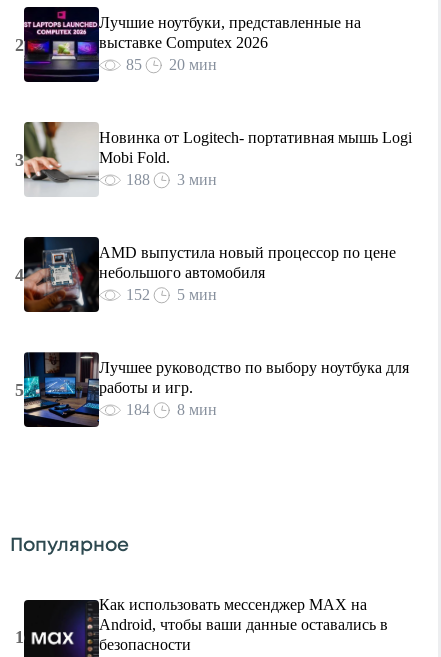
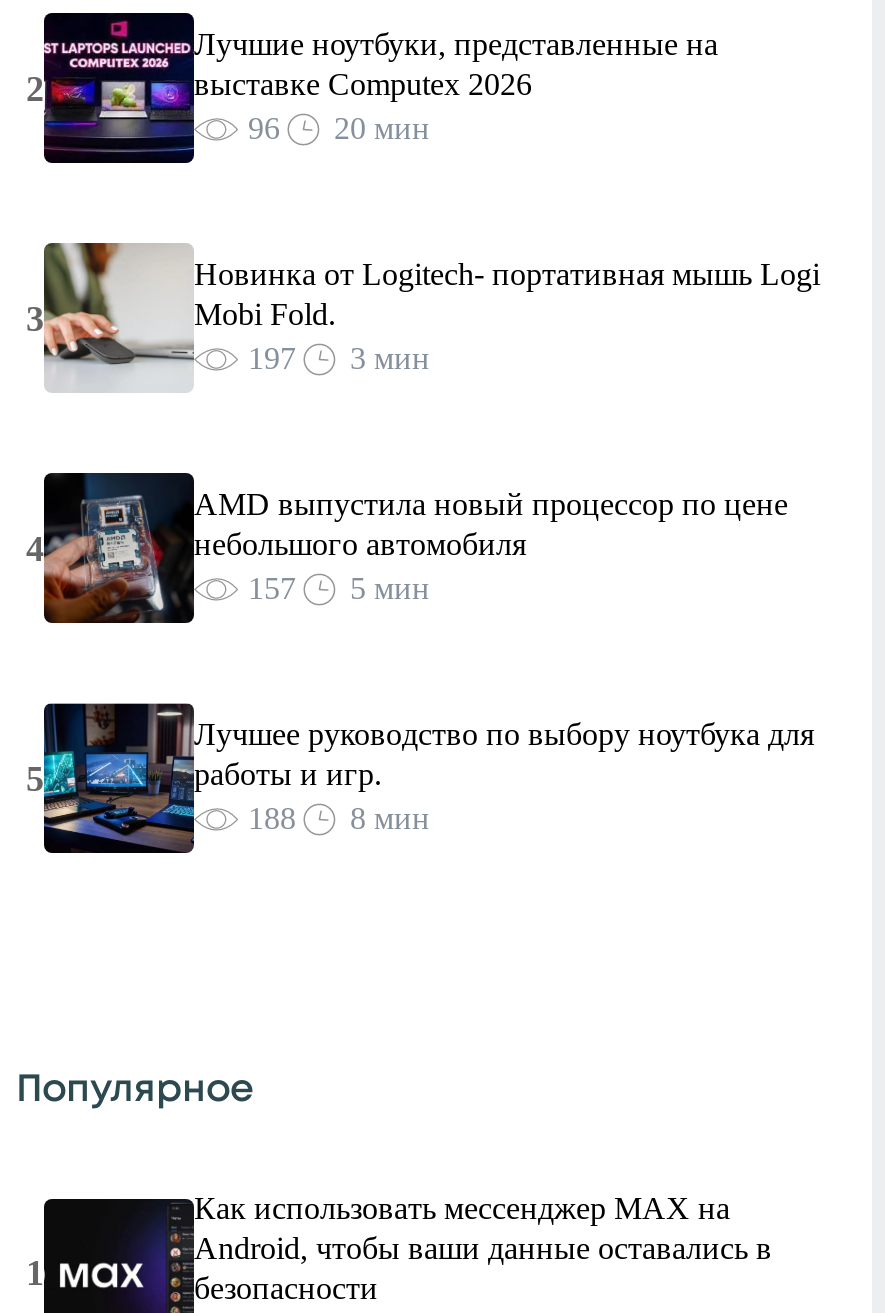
- 85 20 мин
+ 96 20 мин

- 188
+ 197

- 152 5 мин
+ 157 5 мин

- 184 8 мин
+ 188 8 мин
